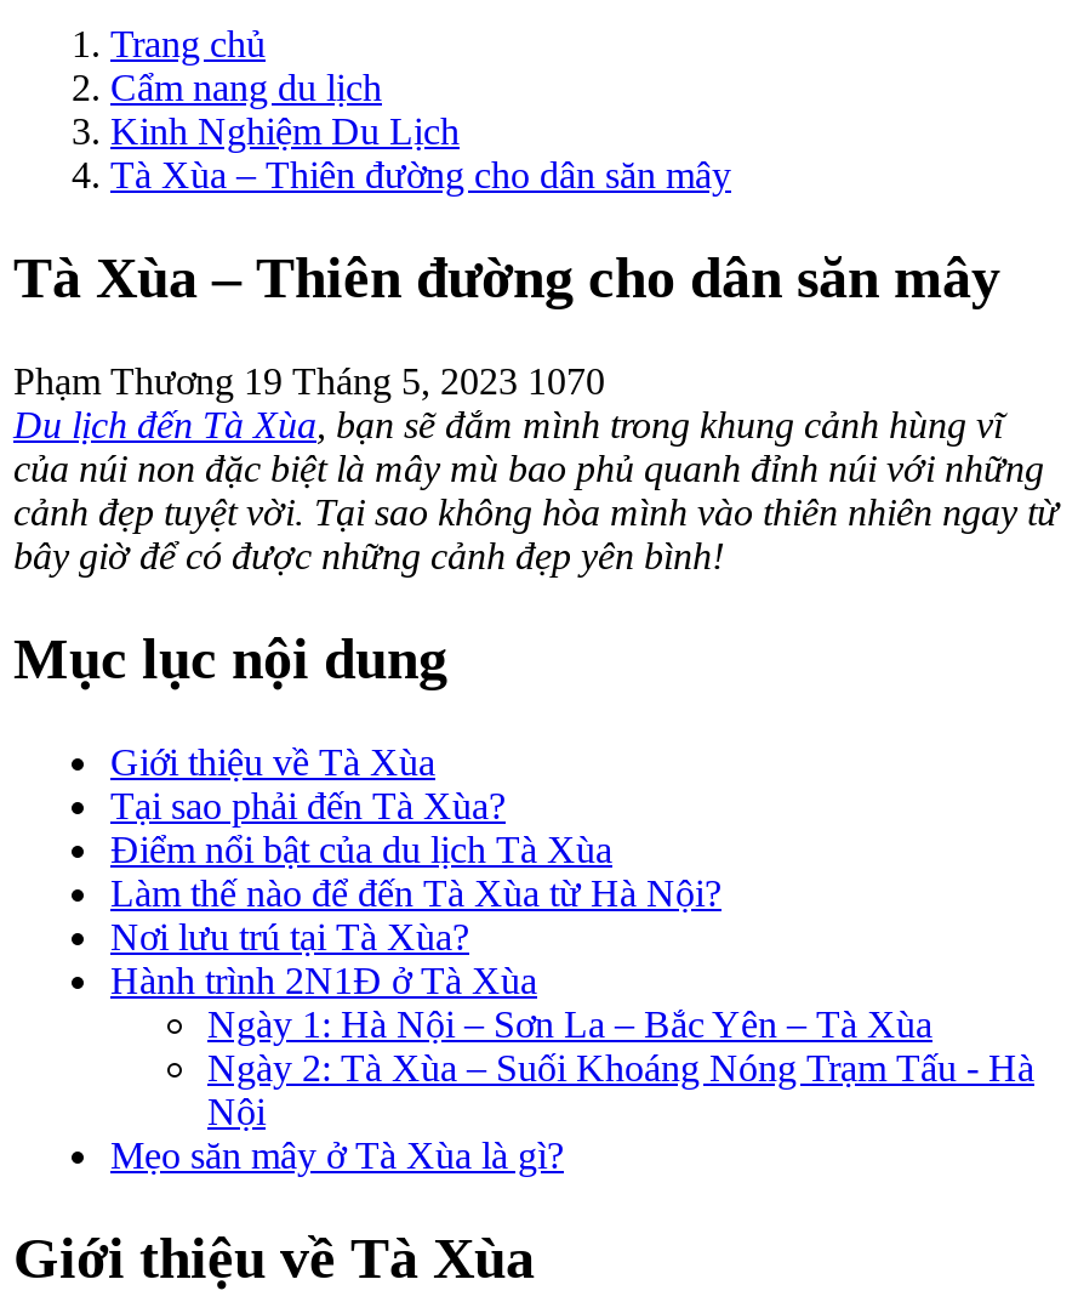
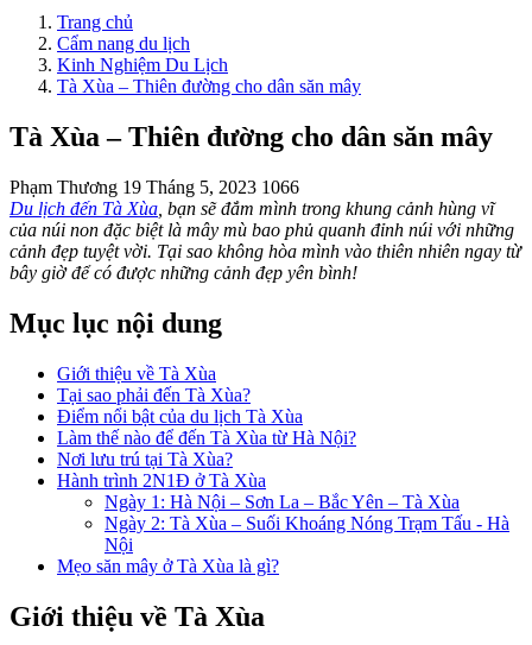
- Phạm Thương 19 Tháng 5, 2023 1070
+ Phạm Thương 19 Tháng 5, 2023 1066
